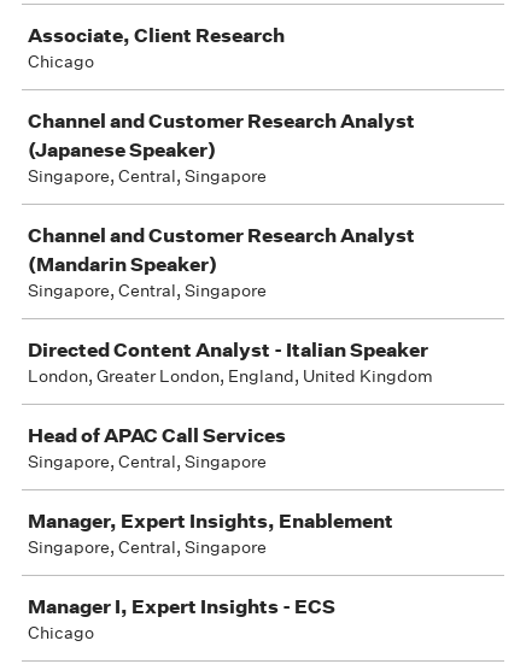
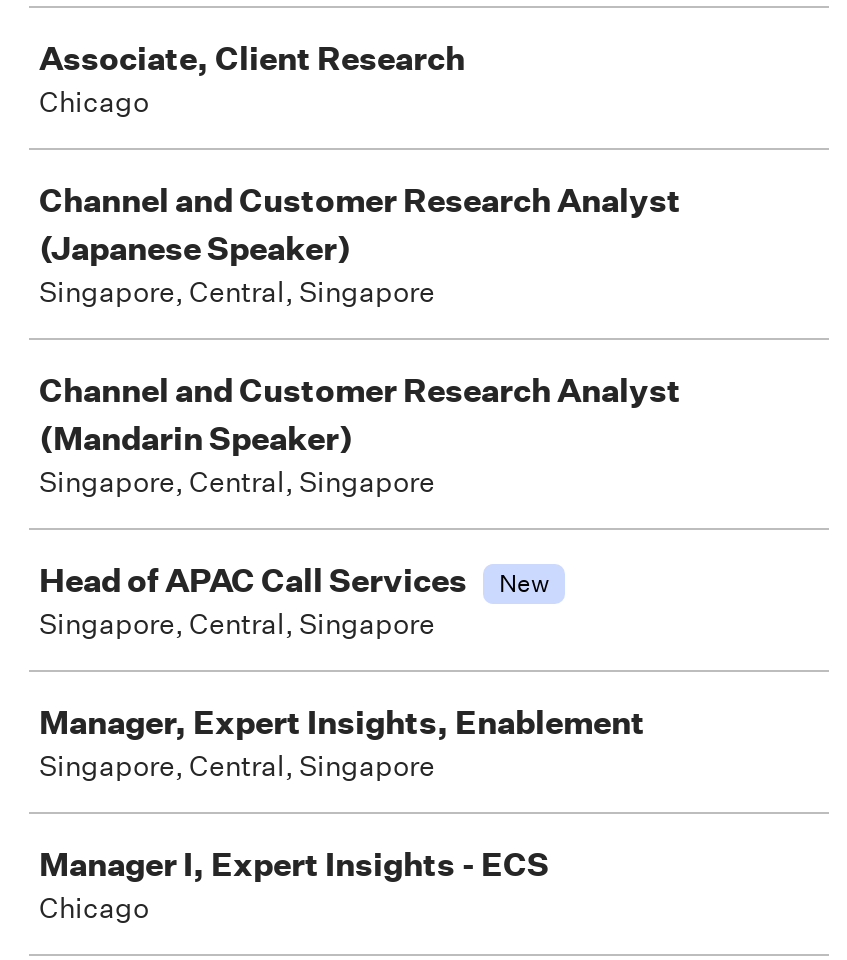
- Directed Content Analyst - Italian Speaker
- London, Greater London, England, United Kingdom

+ New
